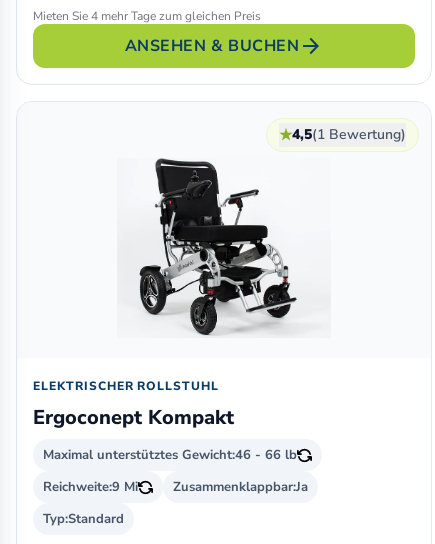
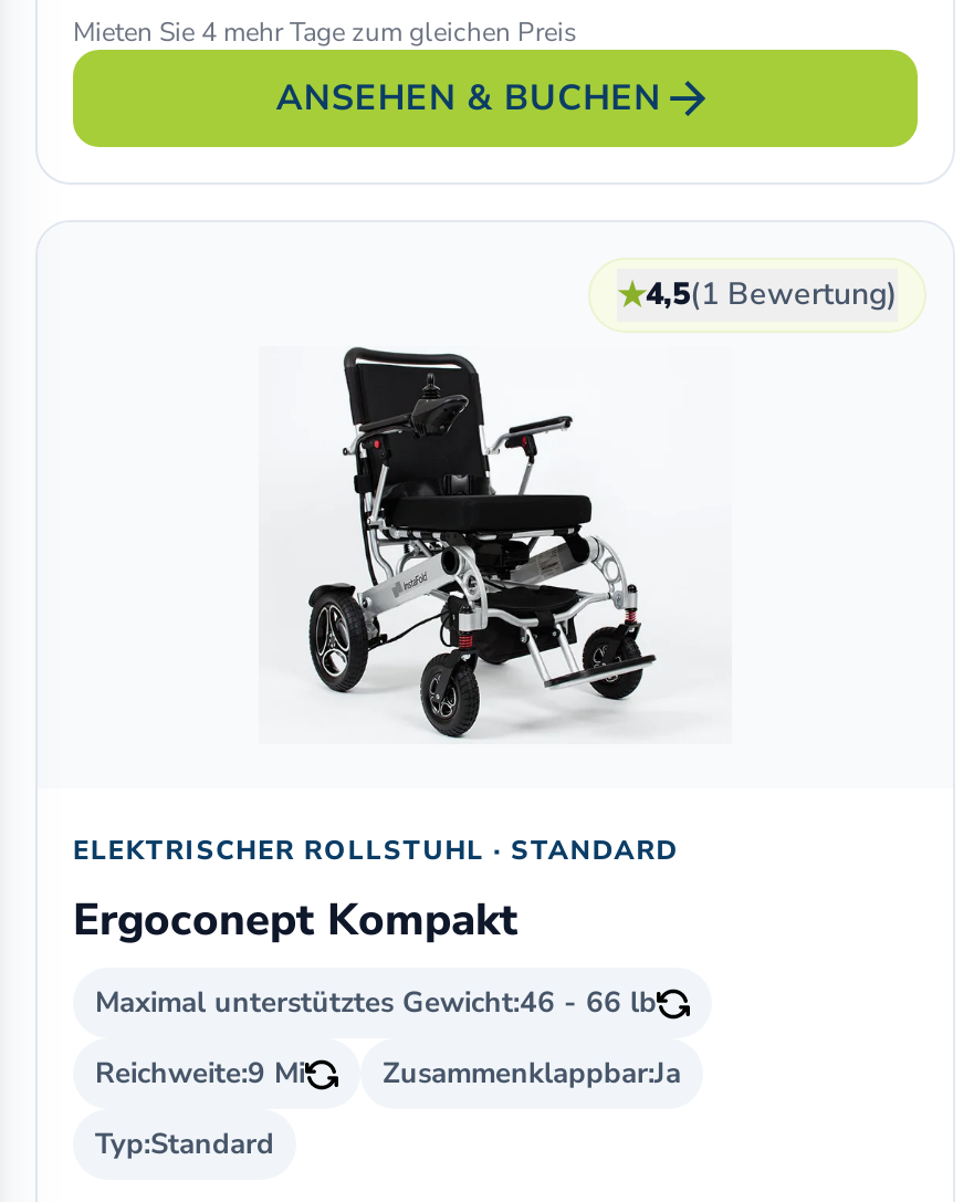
- ELEKTRISCHER ROLLSTUHL
+ ELEKTRISCHER ROLLSTUHL · STANDARD
